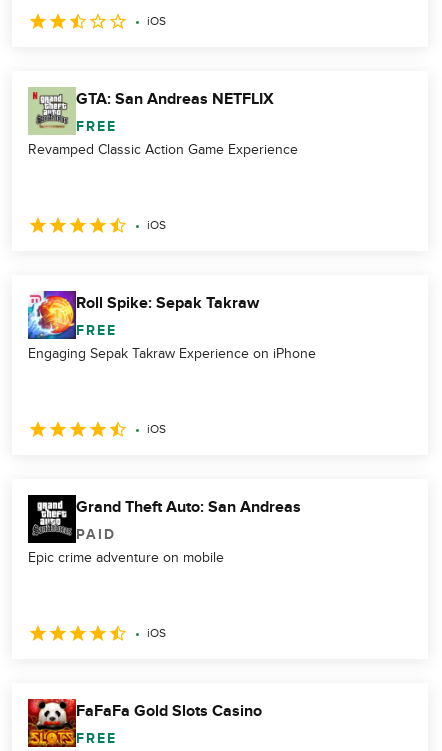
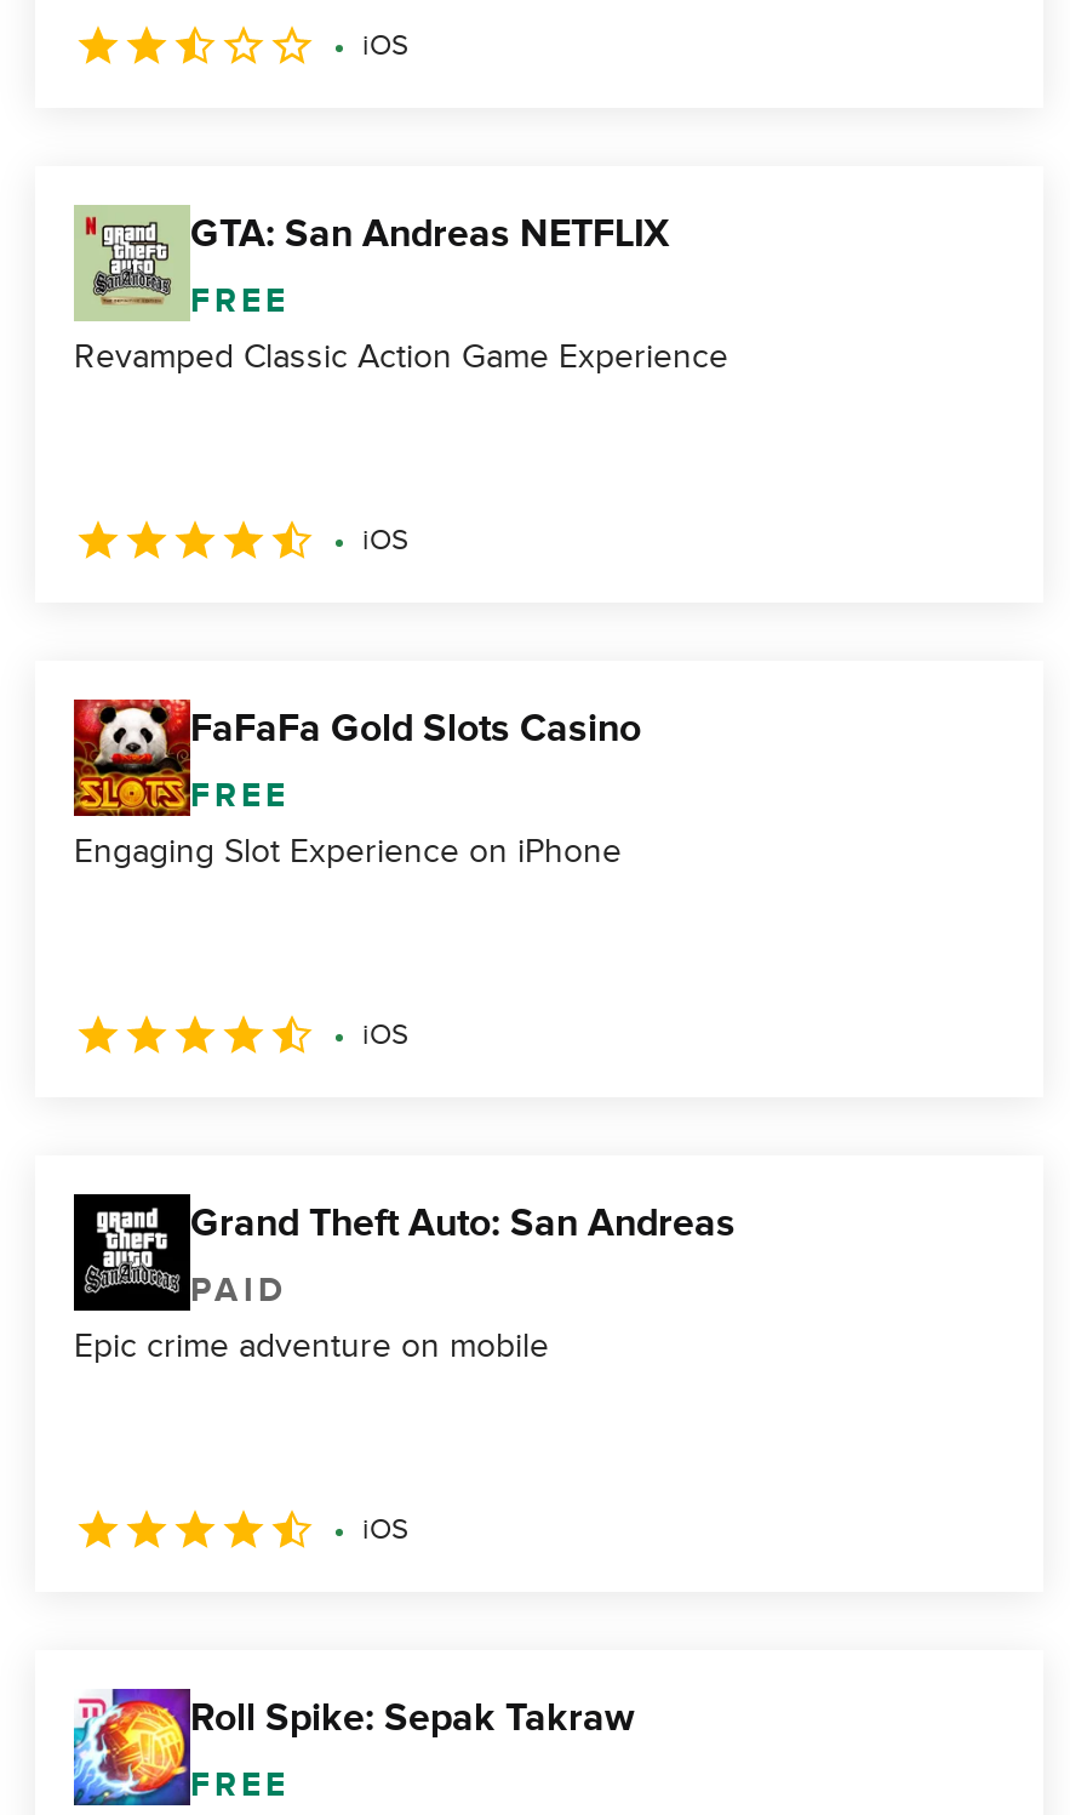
moved down: [image] | Roll Spike: Sepak Takraw

- Engaging Sepak Takraw Experience on iPhone
+ Engaging Slot Experience on iPhone

moved up: [image] | FaFaFa Gold Slots Casino
